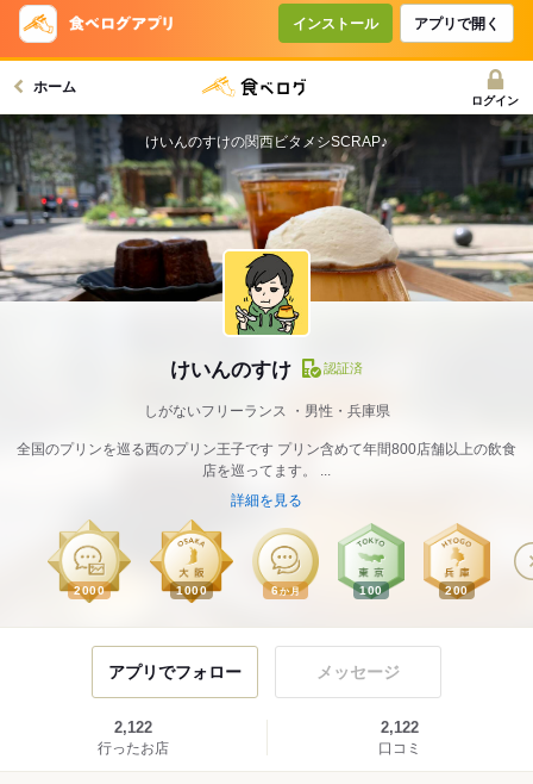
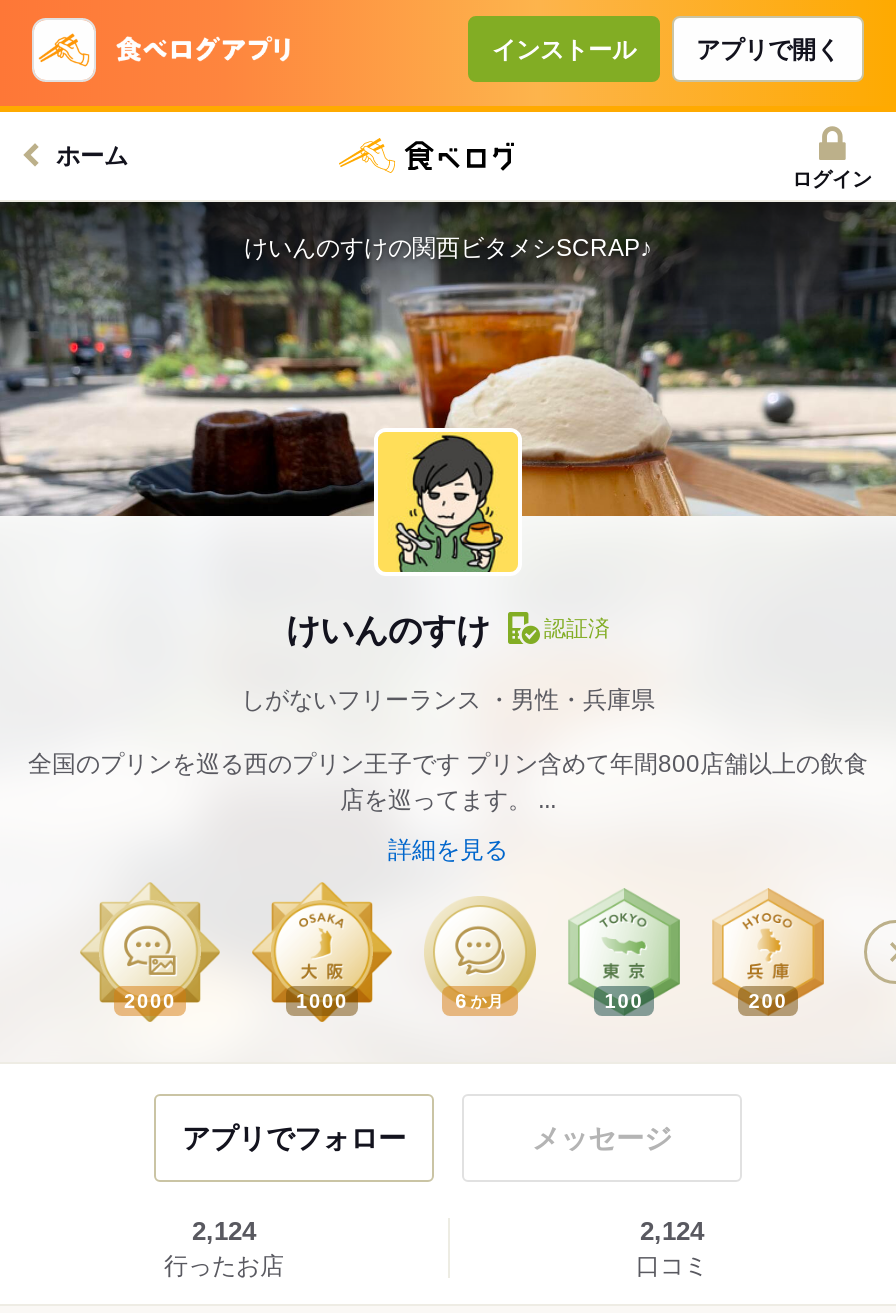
- 2,122
+ 2,124

- 2,122
+ 2,124
